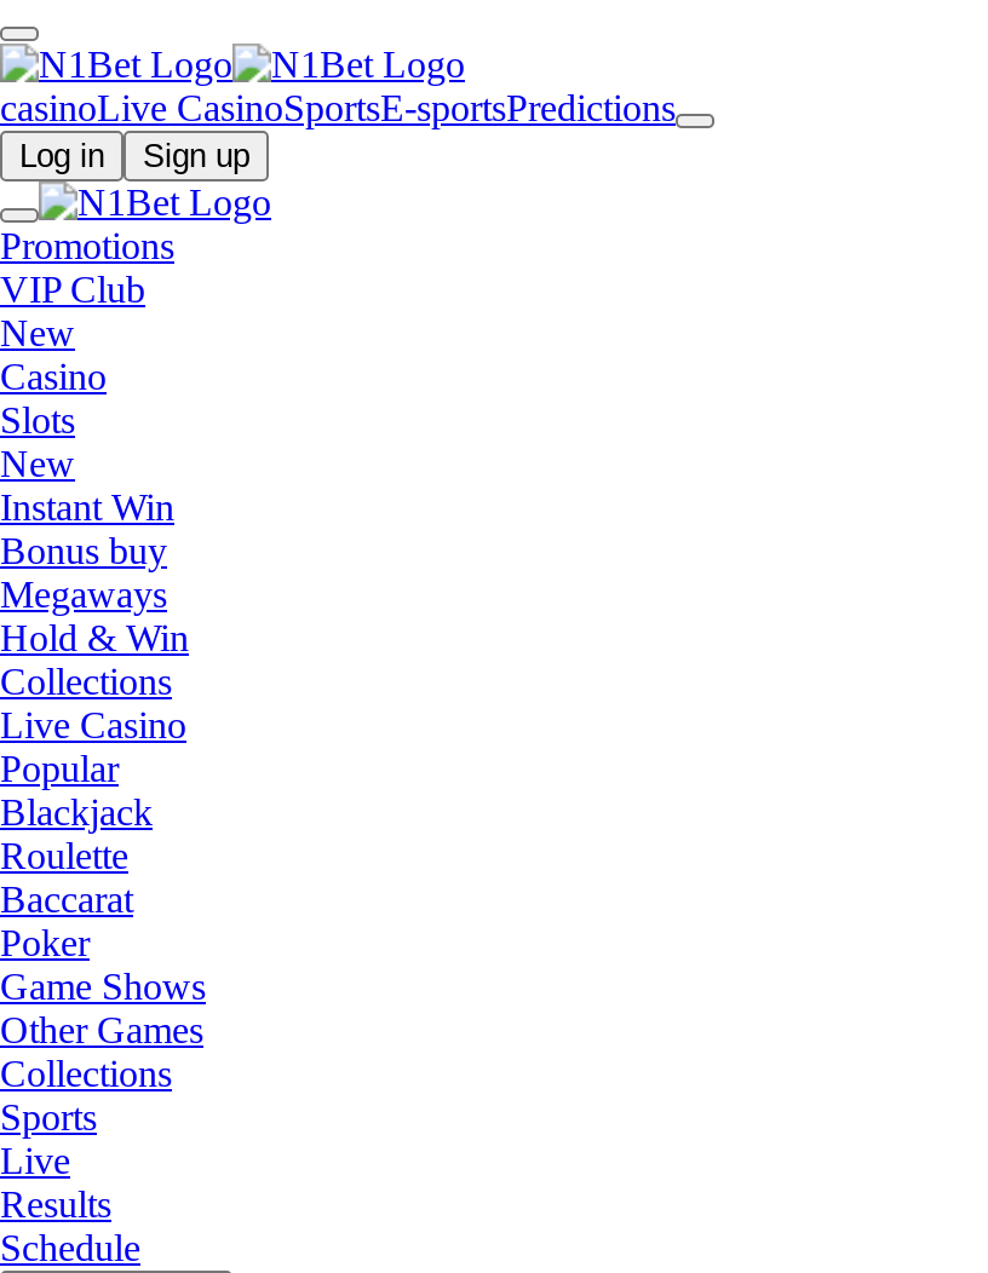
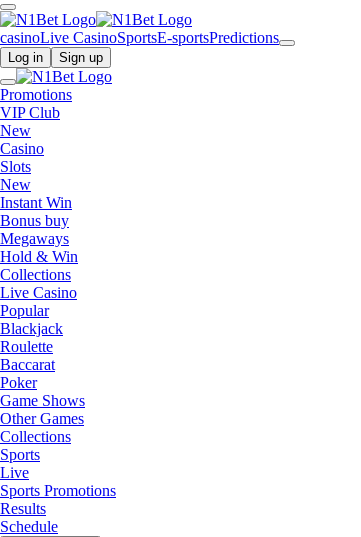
+ Sports Promotions
